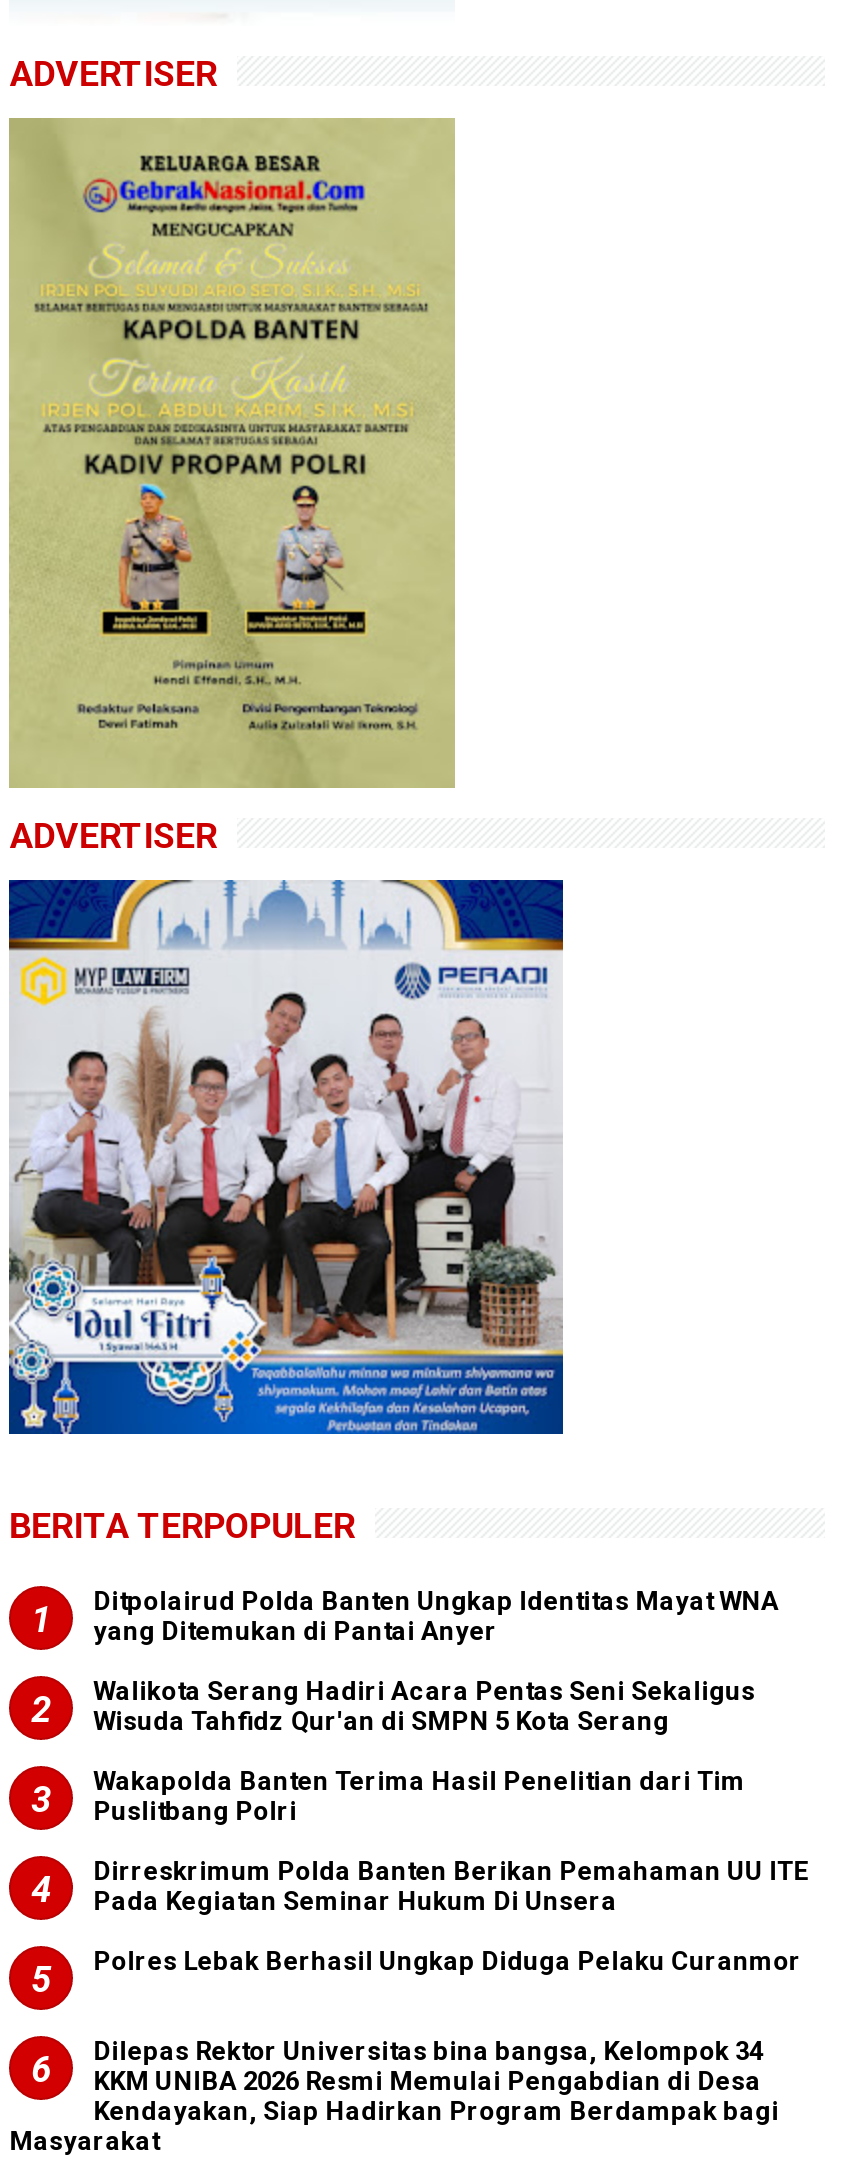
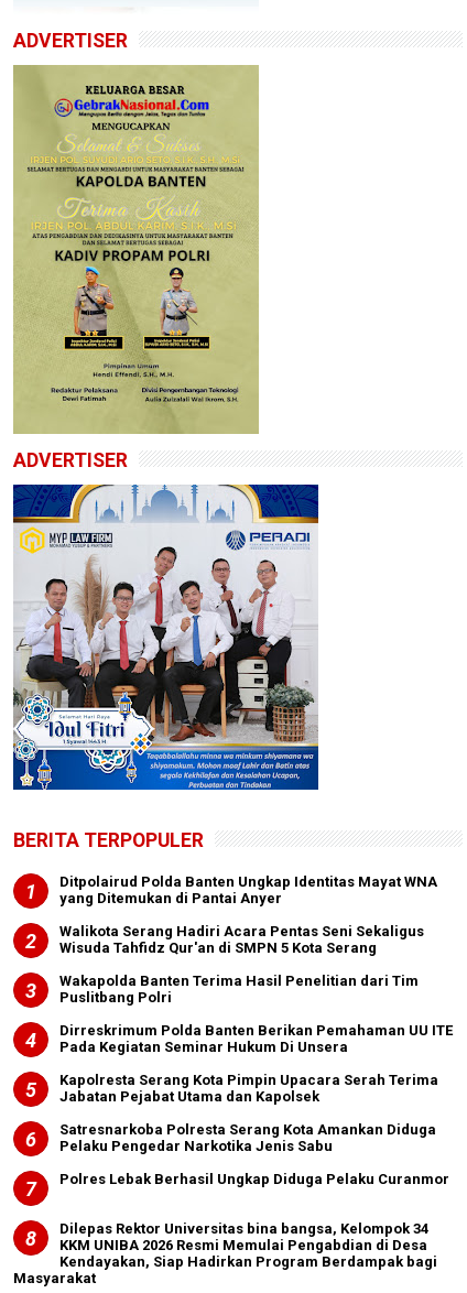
+ Kapolresta Serang Kota Pimpin Upacara Serah Terima
+ Jabatan Pejabat Utama dan Kapolsek
+ Satresnarkoba Polresta Serang Kota Amankan Diduga
+ Pelaku Pengedar Narkotika Jenis Sabu
